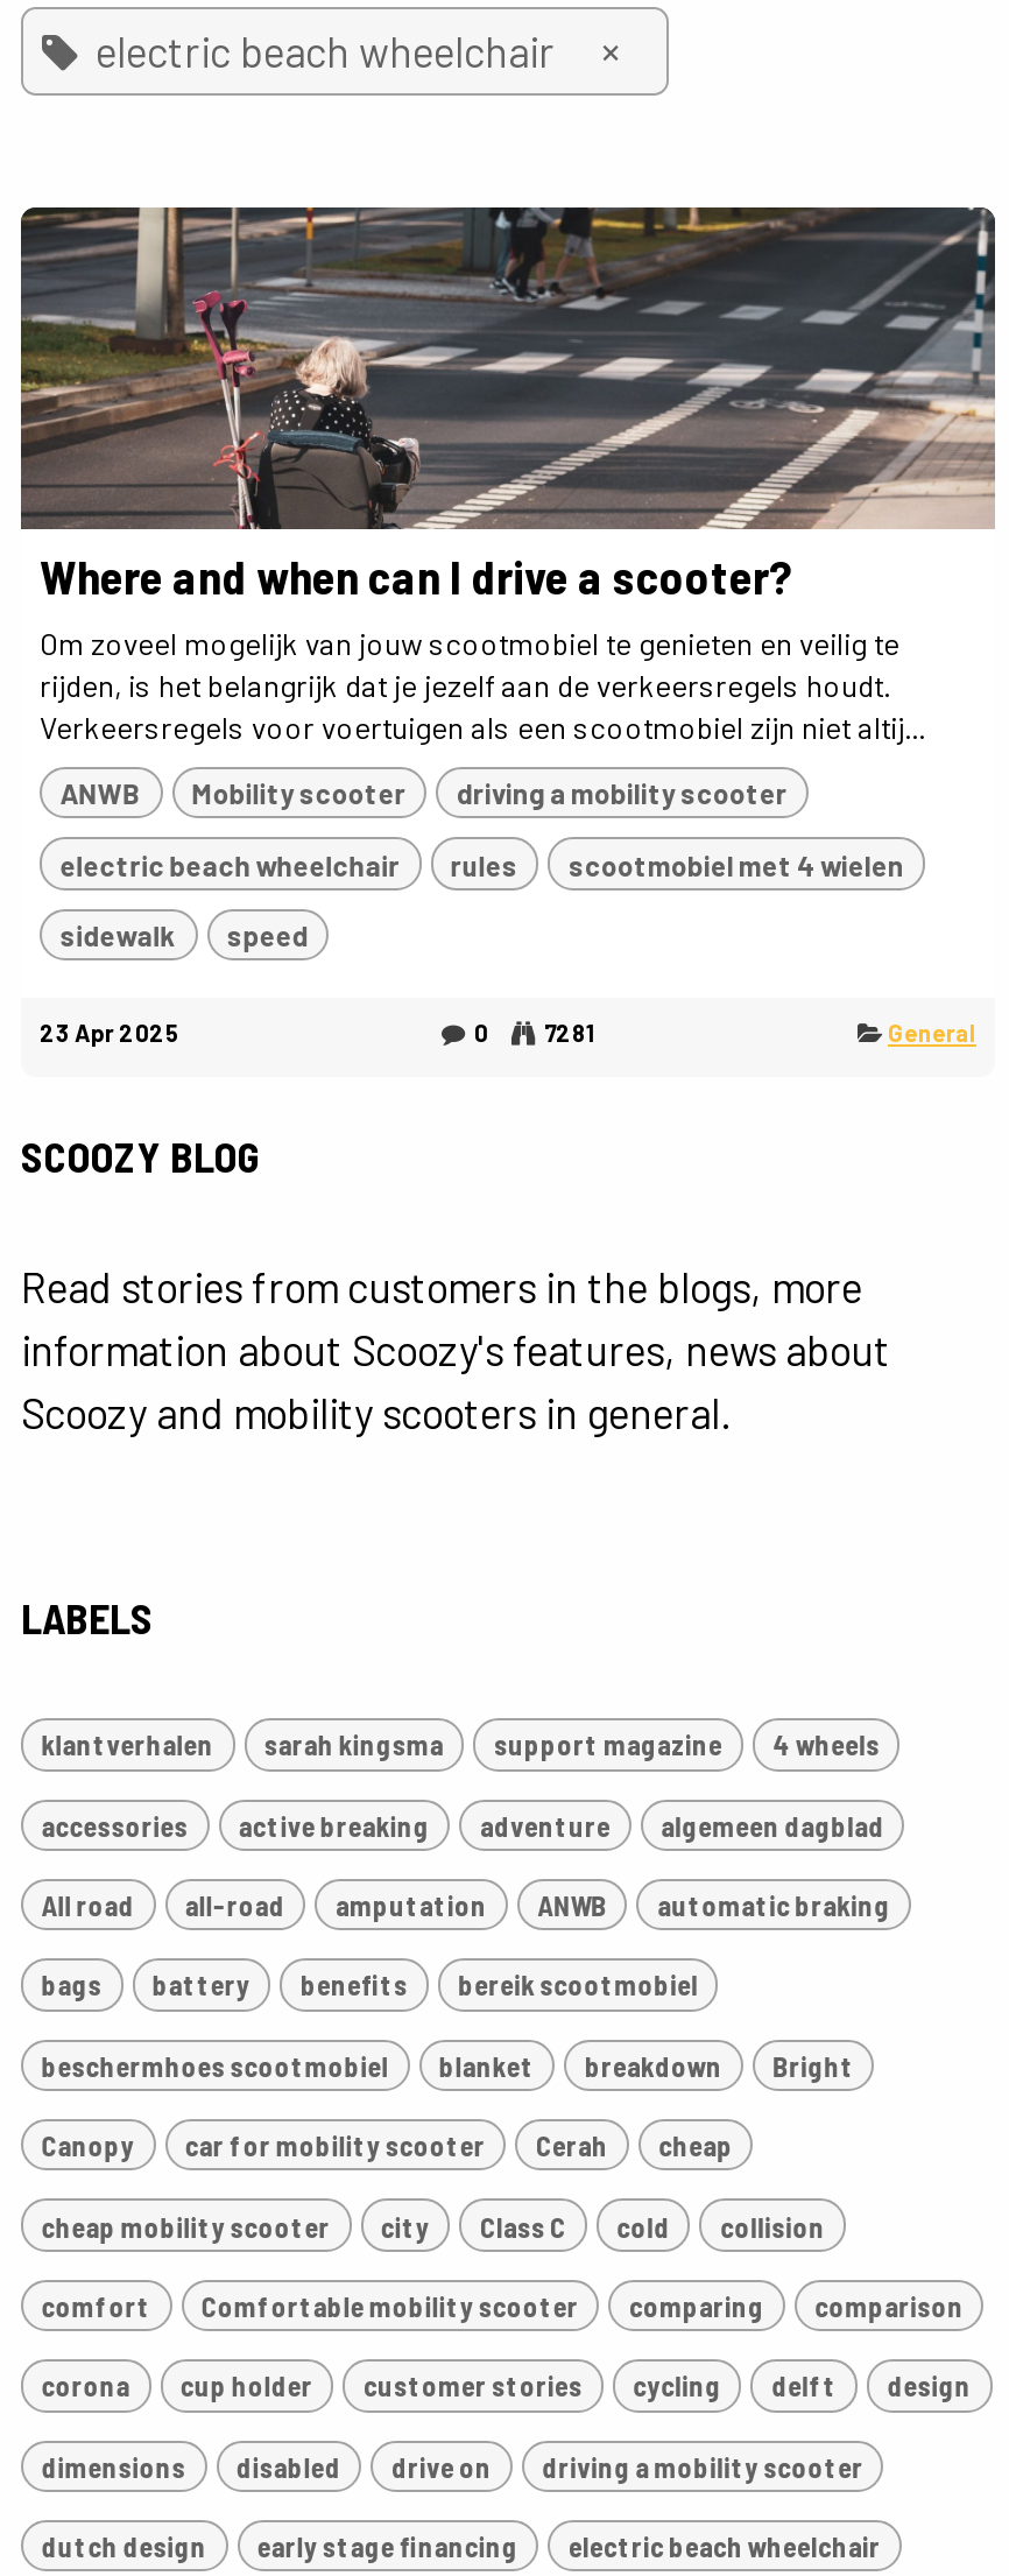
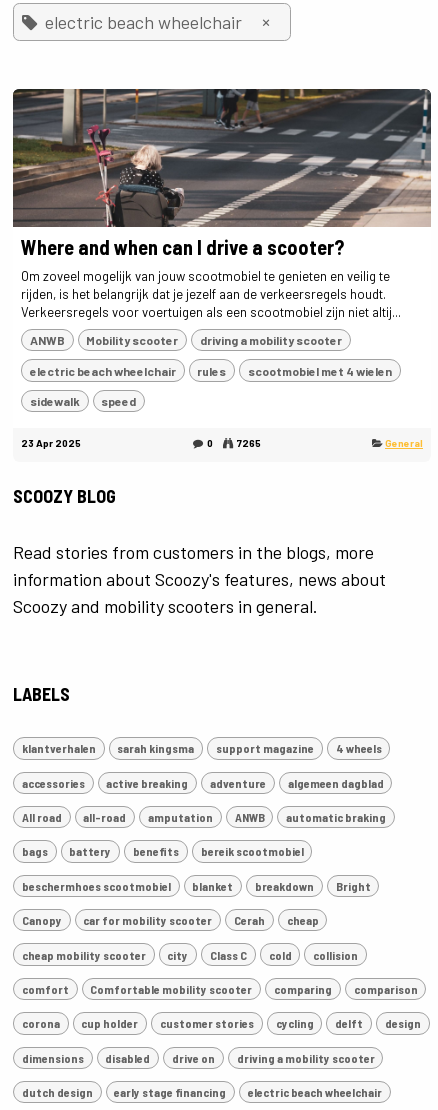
- 0 7281
+ 0 7265
